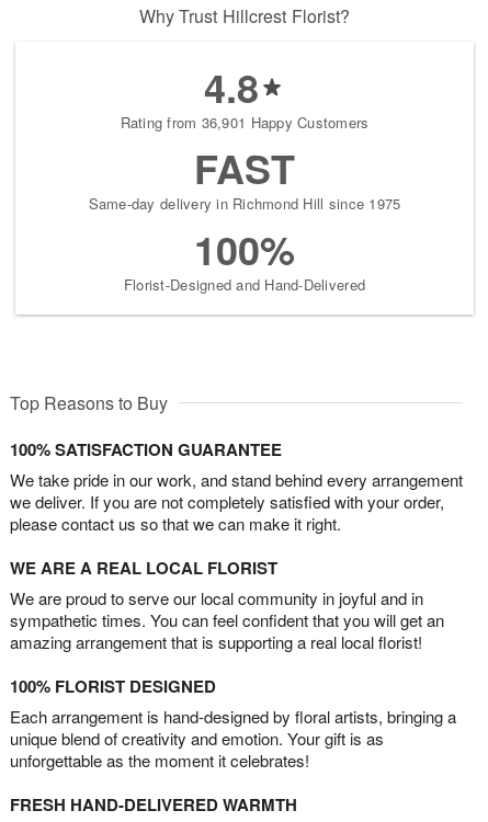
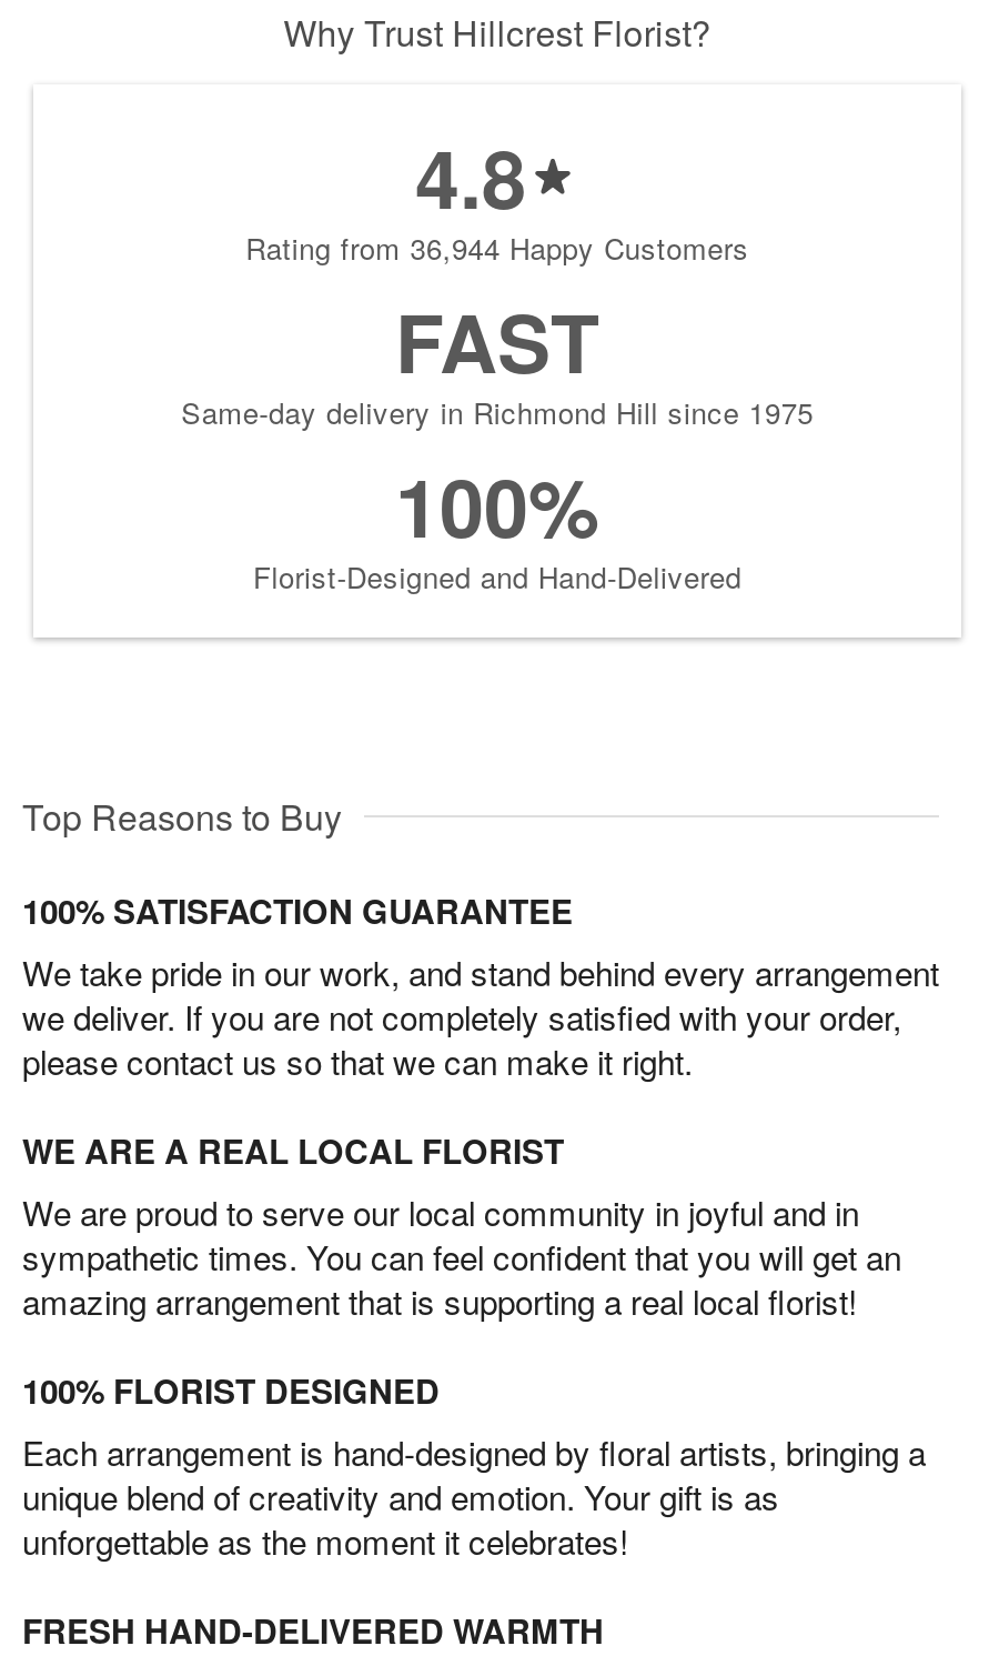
- Rating from 36,901 Happy Customers
+ Rating from 36,944 Happy Customers
